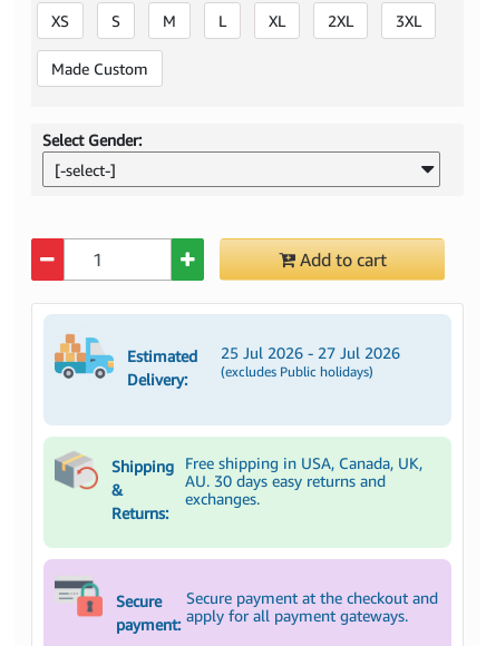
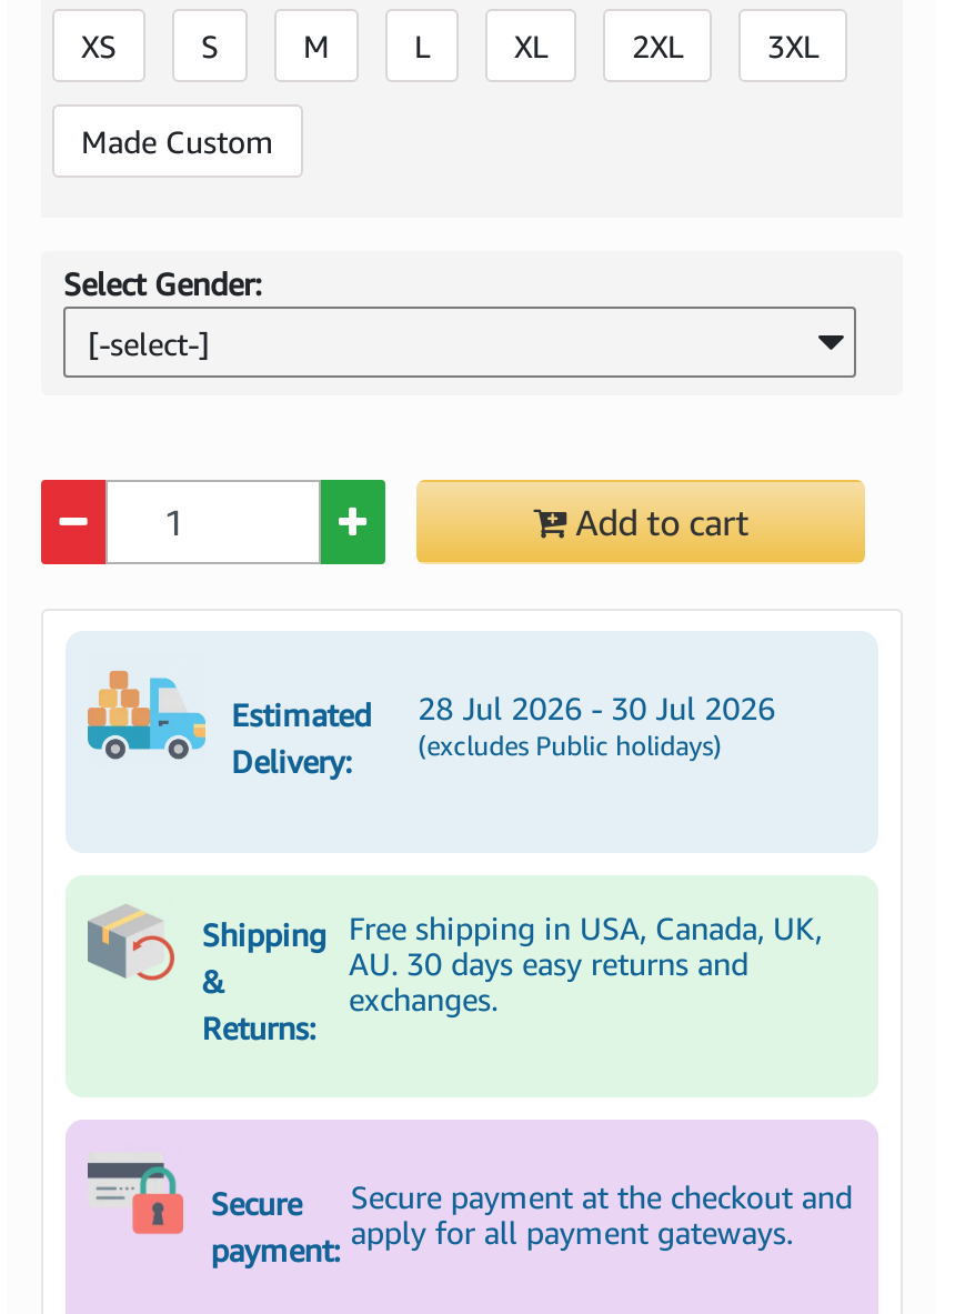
- Estimated 25 Jul 2026 - 27 Jul 2026
+ Estimated 28 Jul 2026 - 30 Jul 2026
